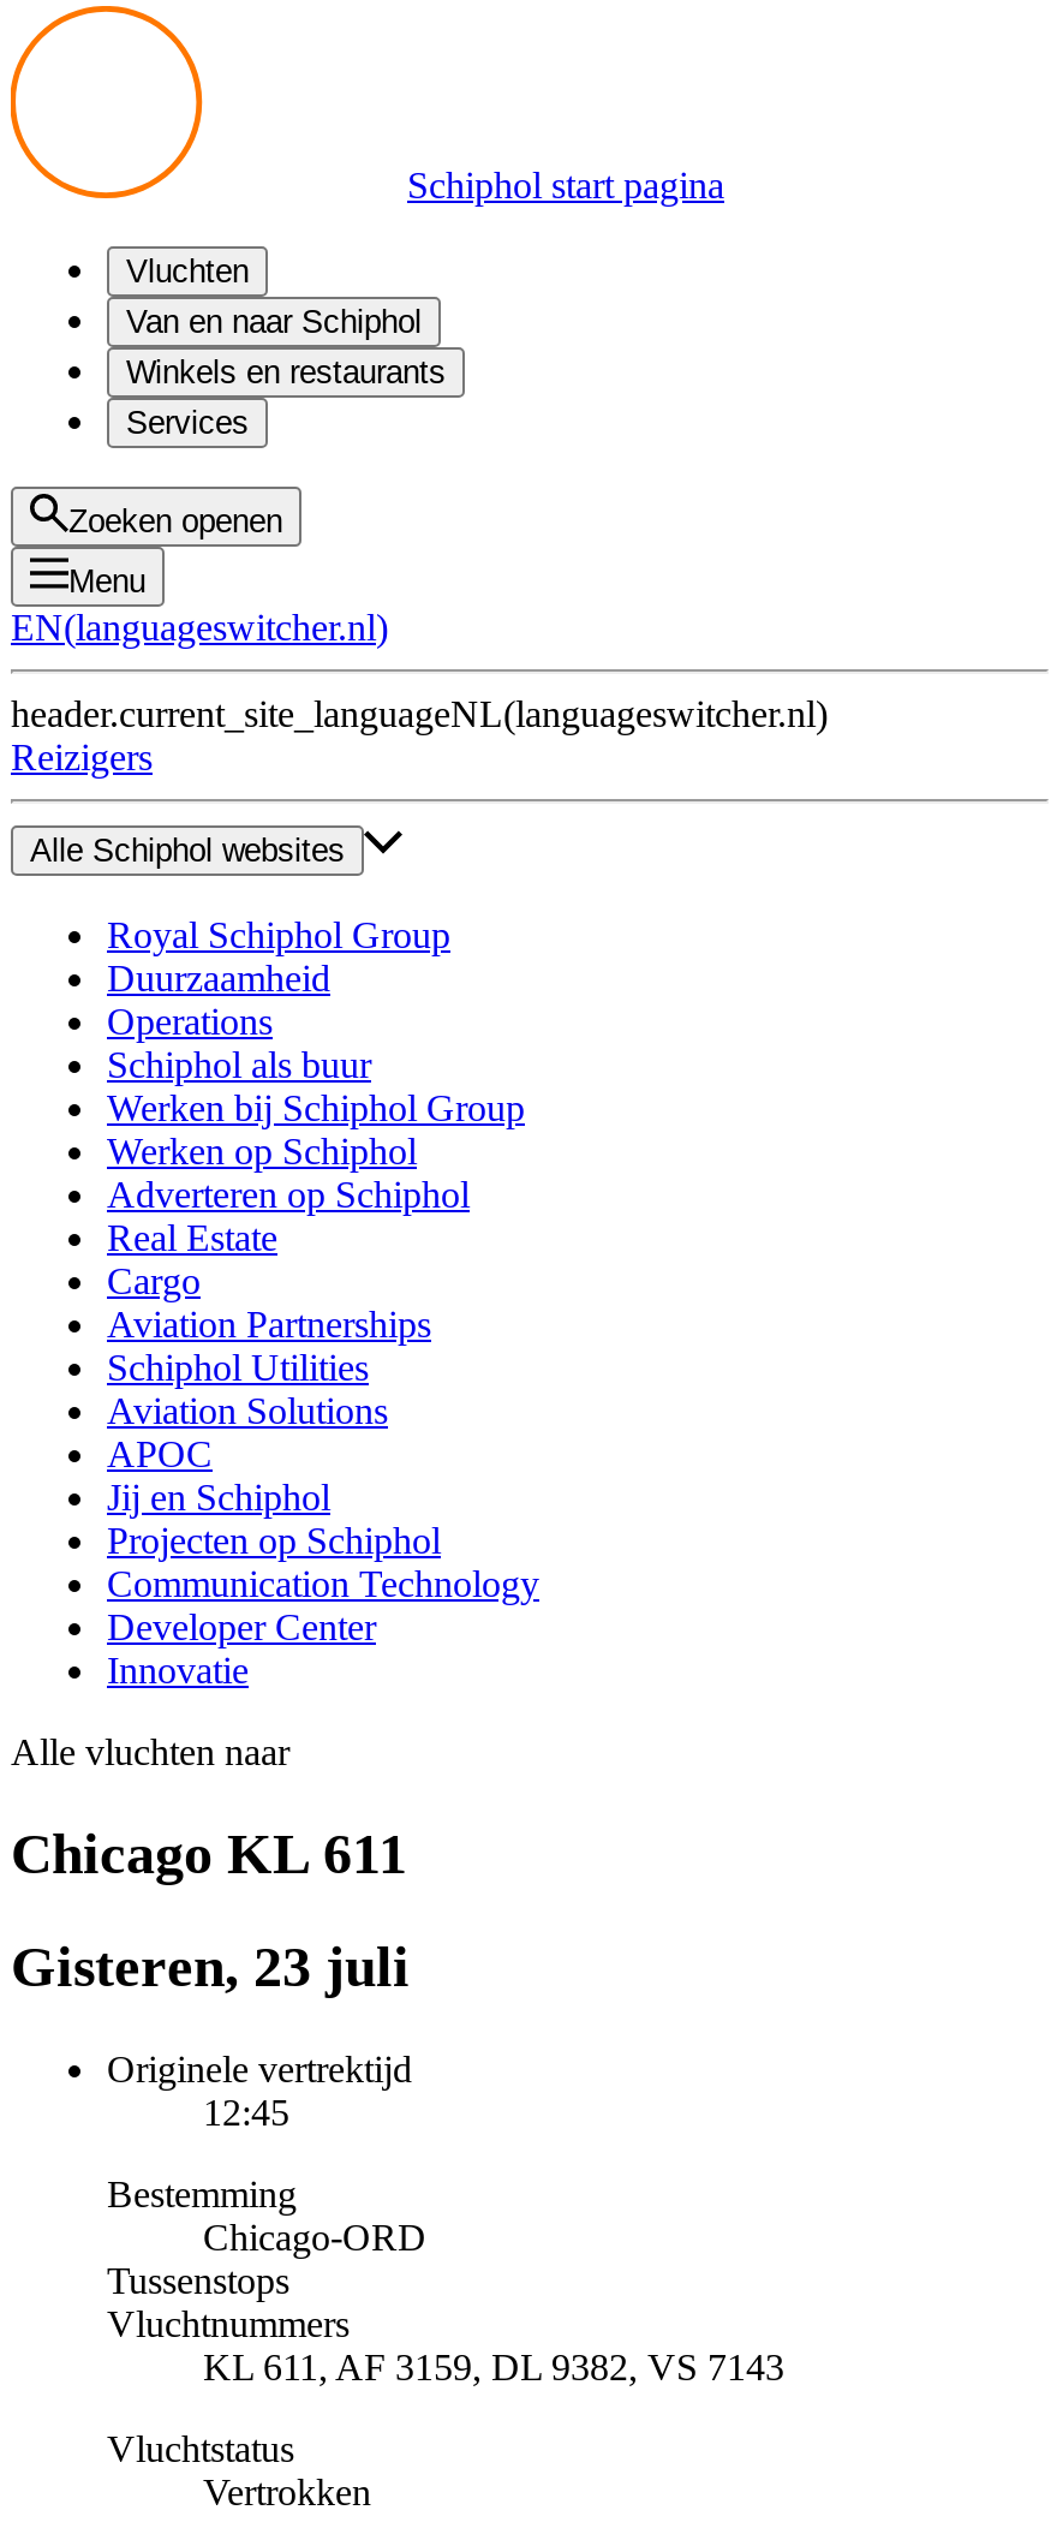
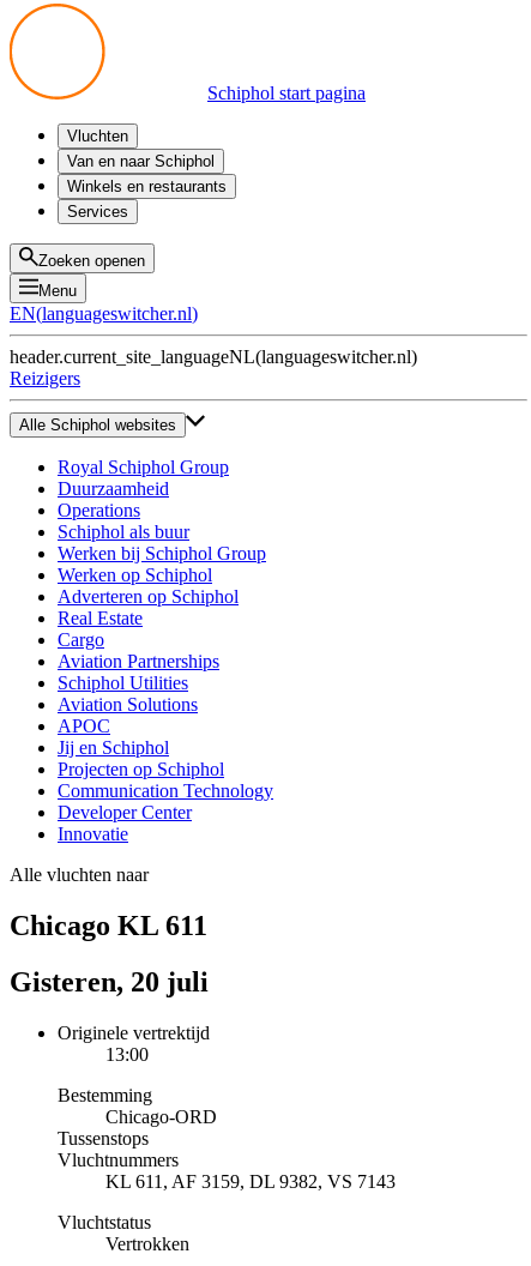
- Gisteren, 23 juli
+ Gisteren, 20 juli

- 12:45
+ 13:00
